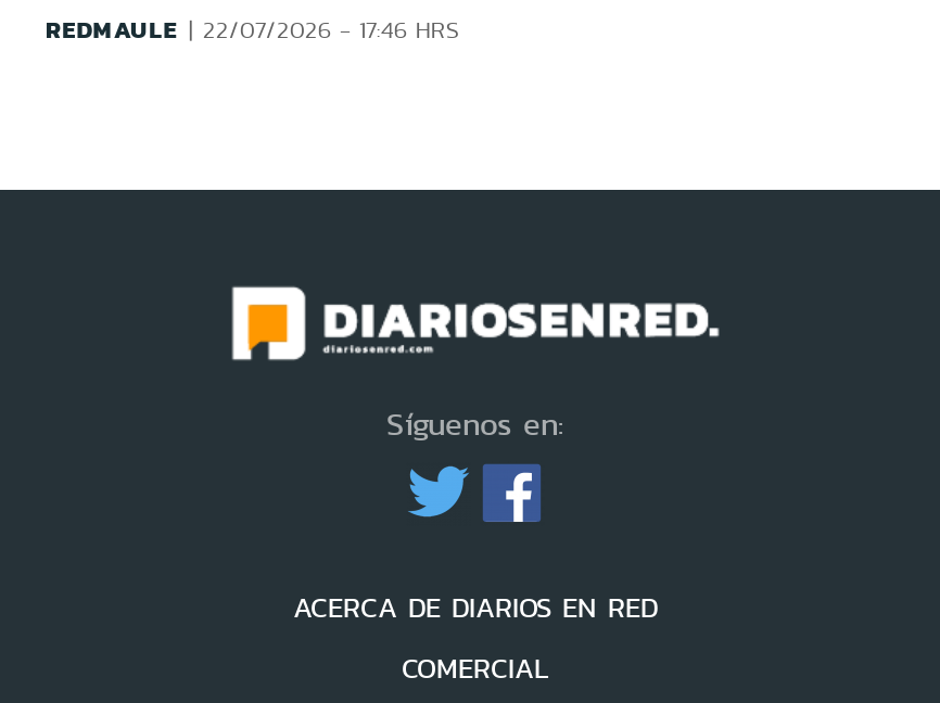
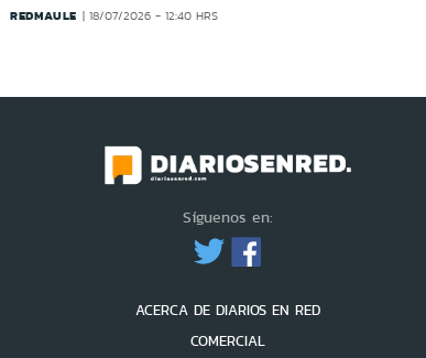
- REDMAULE 22/07/2026 - 17:46 HRS
+ REDMAULE 18/07/2026 - 12:40 HRS
